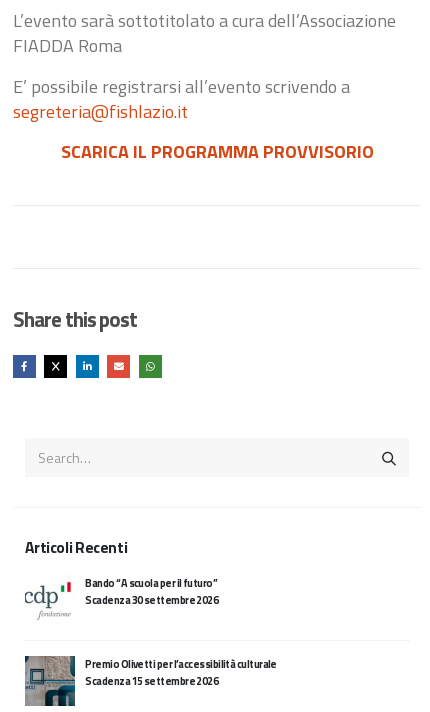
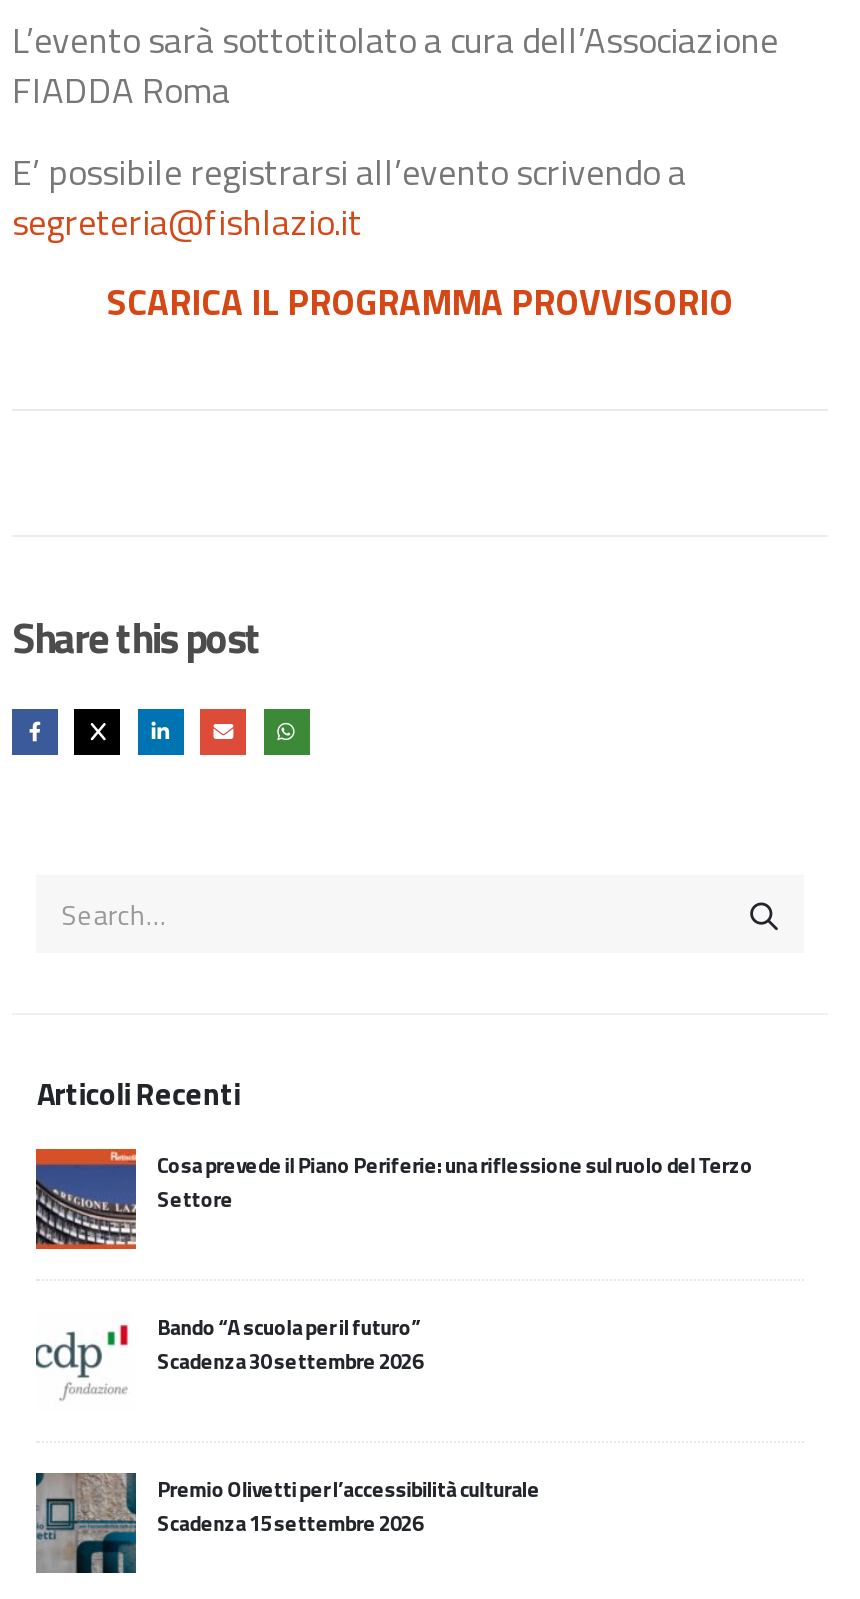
+ [image]
+ Cosa prevede il Piano Periferie: una riflessione sul ruolo del Terzo
+ Settore
